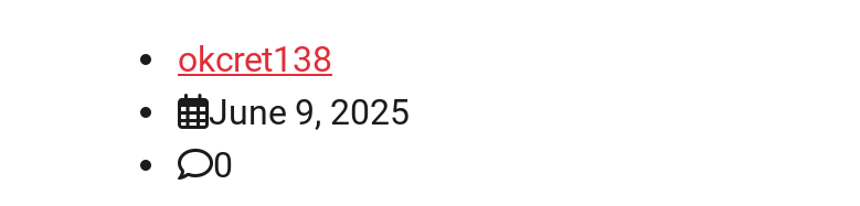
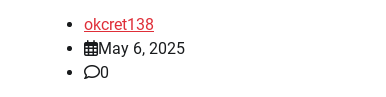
- June 9, 2025
+ May 6, 2025
